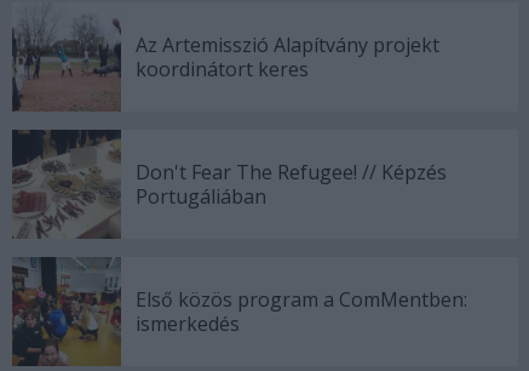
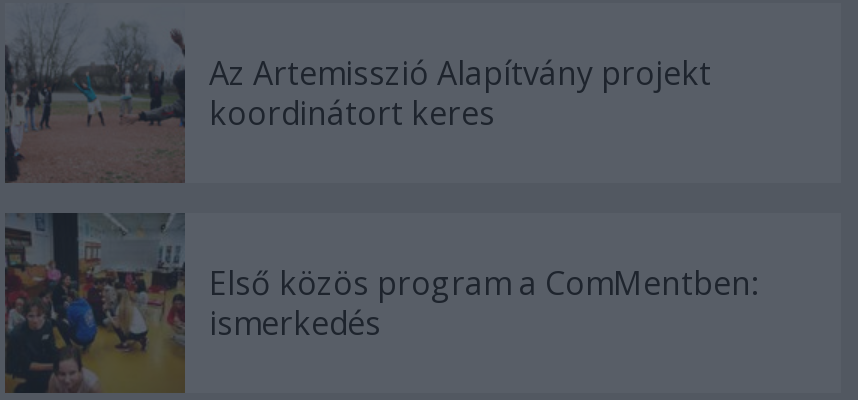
- [image]
- Don't Fear The Refugee! // Képzés
- Portugáliában
